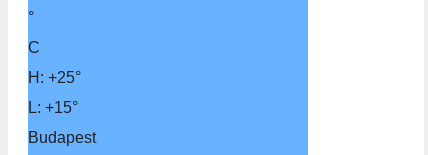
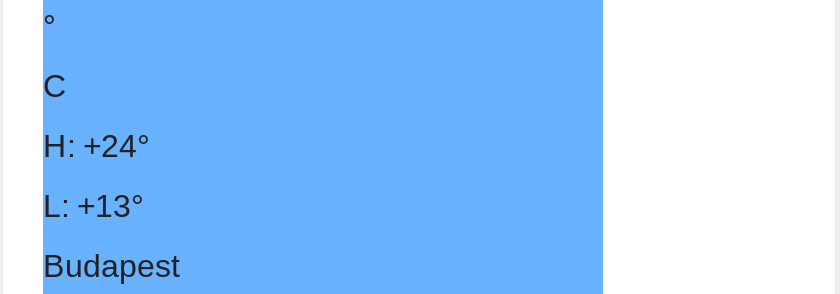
- H: +25°
+ H: +24°

- L: +15°
+ L: +13°
